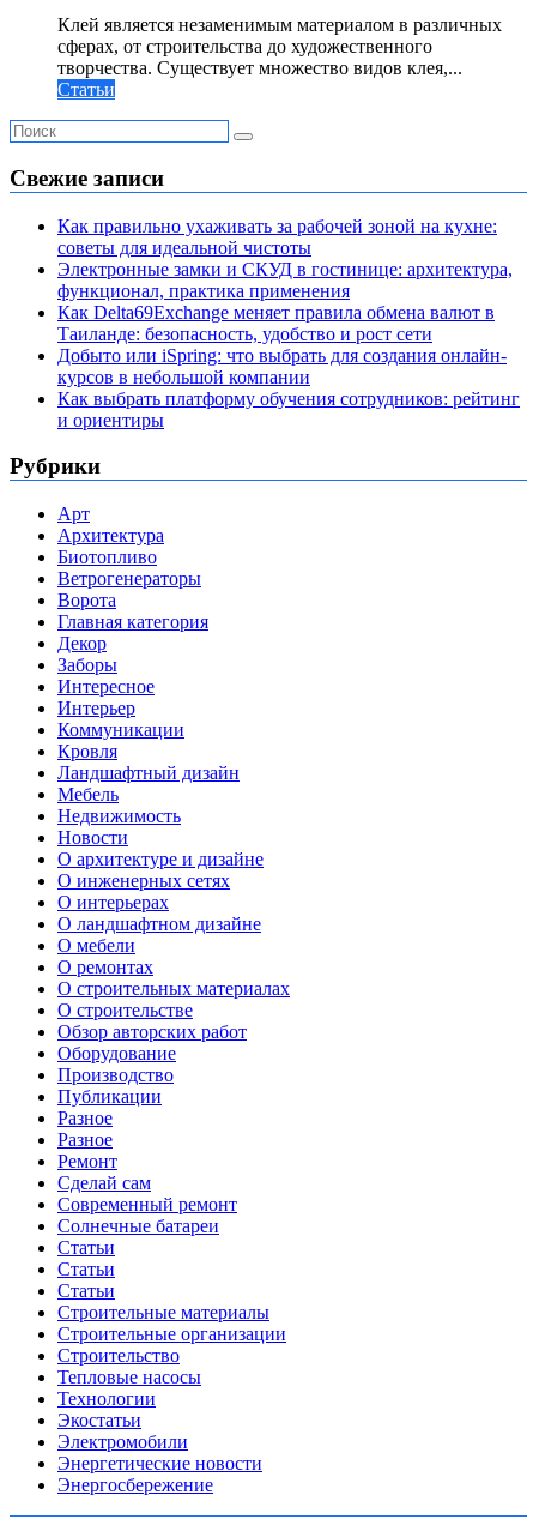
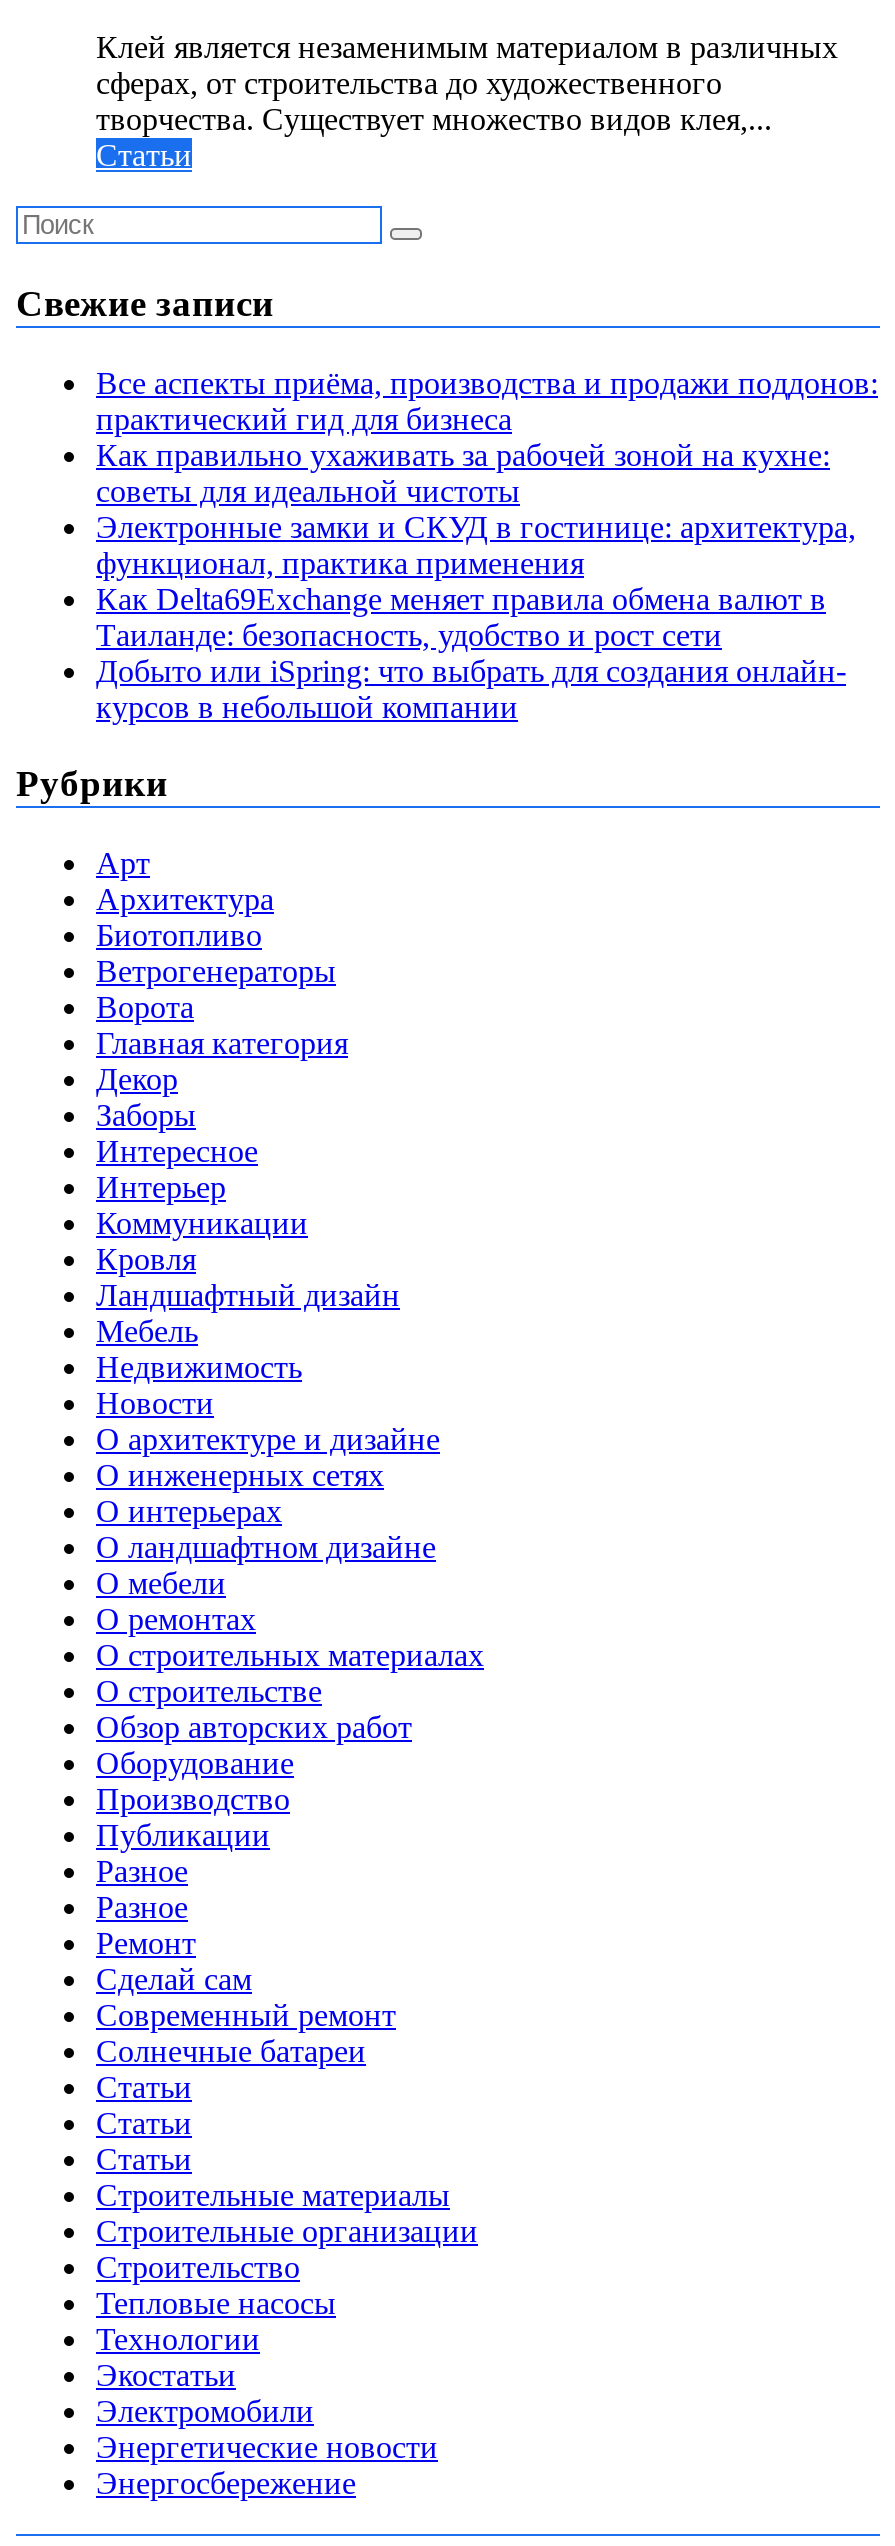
+ Все аспекты приёма, производства и продажи поддонов:
+ практический гид для бизнеса

moved down: Как правильно ухаживать за рабочей зоной на кухне: | советы для идеальной чистоты | Электронные замки и СКУД в гостинице: архитектура, | функционал, практика применения | Как Delta69Exchange меняет правила обмена валют в | Таиланде: безопасность, удобство и рост сети | Добыто или iSpring: что выбрать для создания онлайн- | курсов в небольшой компании

- Как выбрать платформу обучения сотрудников: рейтинг
- и ориентиры
